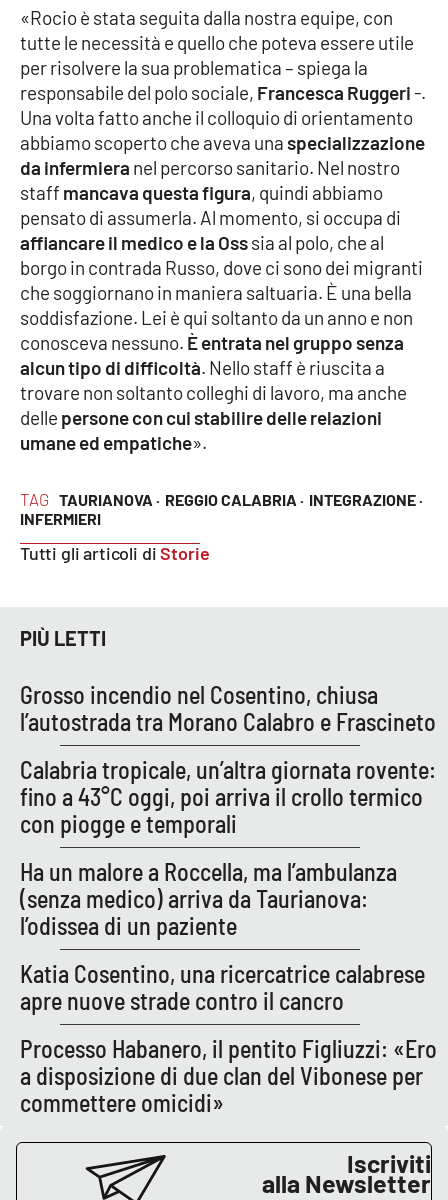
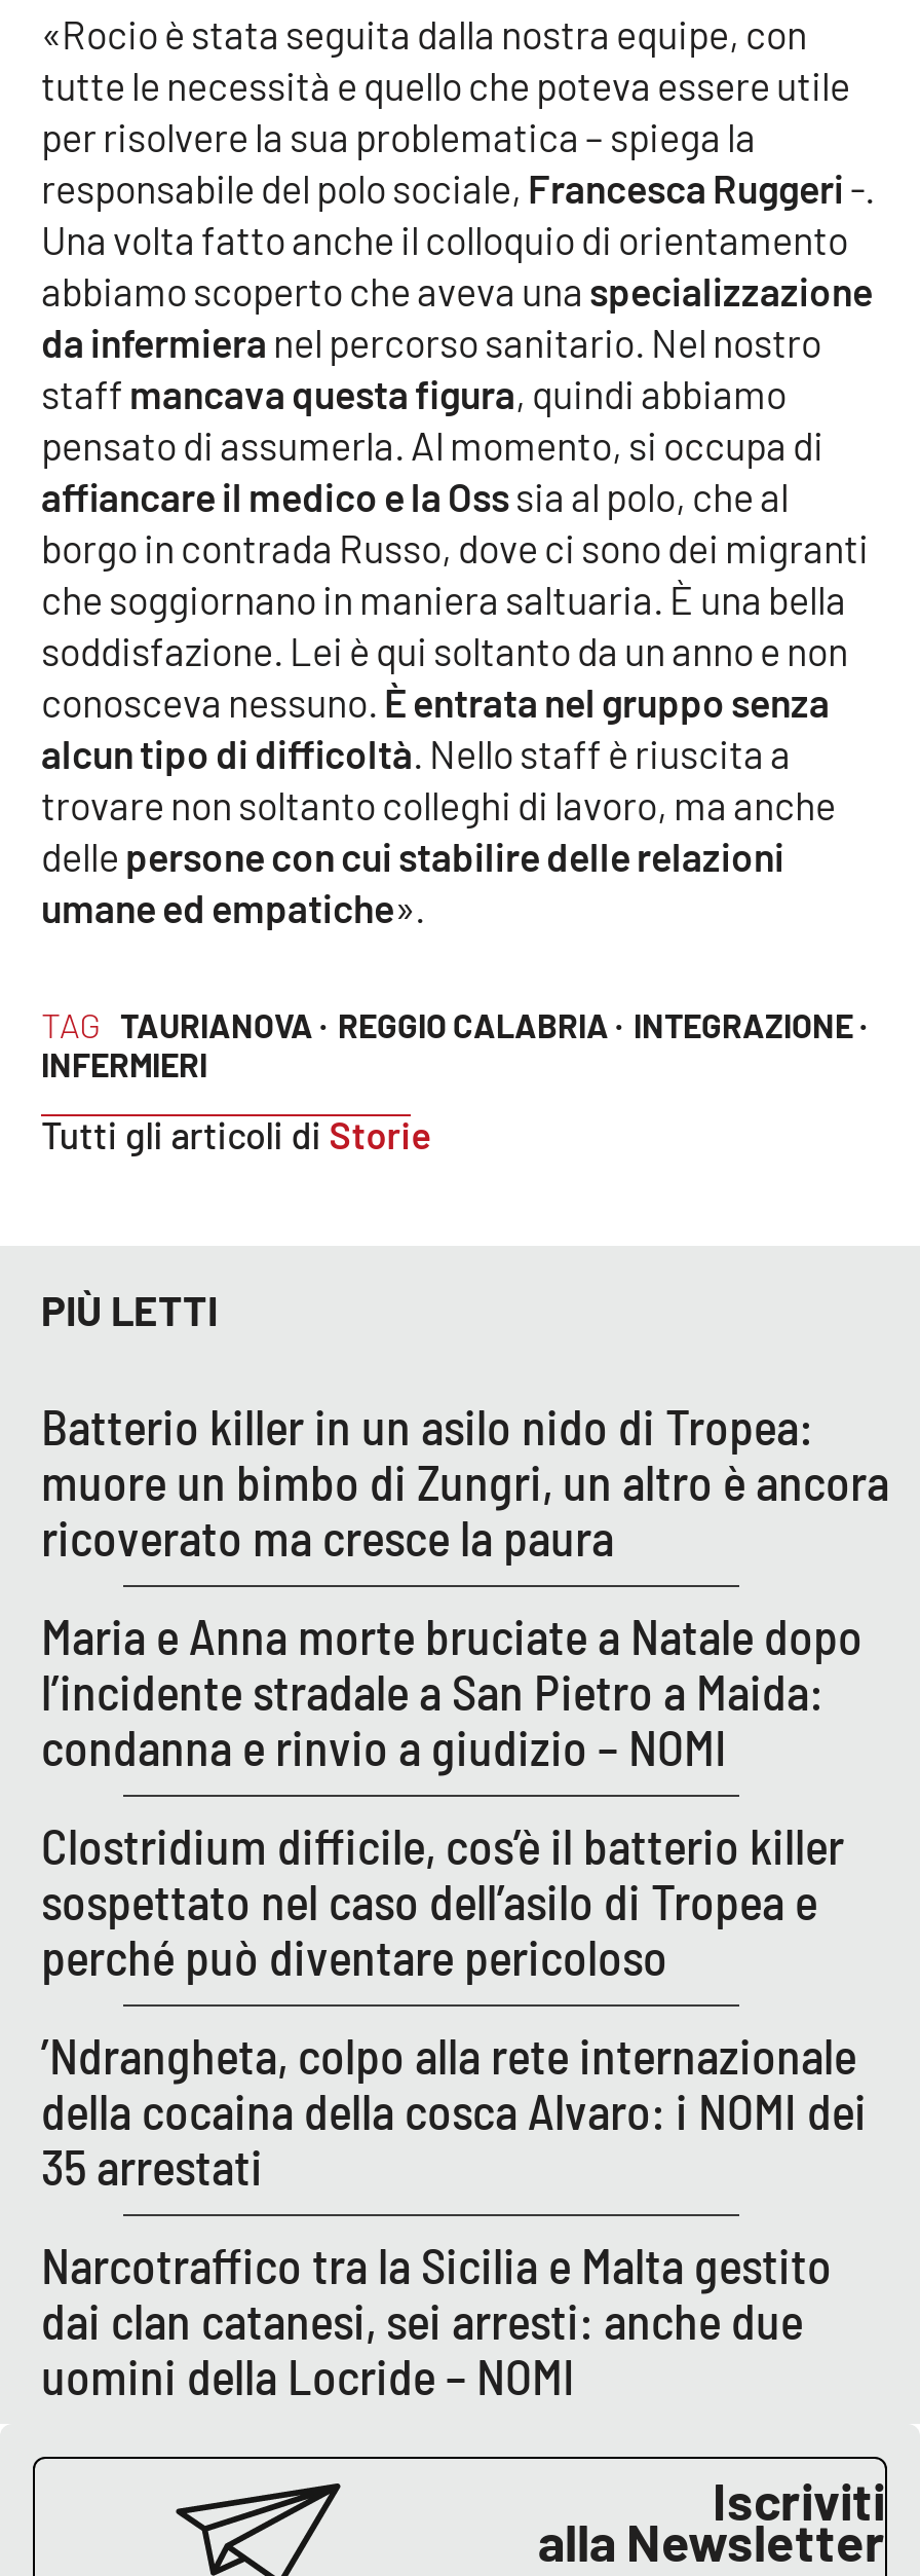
- Grosso incendio nel Cosentino, chiusa
- l’autostrada tra Morano Calabro e Frascineto
+ Batterio killer in un asilo nido di Tropea:
+ muore un bimbo di Zungri, un altro è ancora
+ ricoverato ma cresce la paura

- Calabria tropicale, un’altra giornata rovente:
- fino a 43°C oggi, poi arriva il crollo termico
- con piogge e temporali
+ Maria e Anna morte bruciate a Natale dopo
+ l’incidente stradale a San Pietro a Maida:
+ condanna e rinvio a giudizio – NOMI

- Ha un malore a Roccella, ma l’ambulanza
- (senza medico) arriva da Taurianova:
- l’odissea di un paziente
+ Clostridium difficile, cos’è il batterio killer
+ sospettato nel caso dell’asilo di Tropea e
+ perché può diventare pericoloso

- Katia Cosentino, una ricercatrice calabrese
- apre nuove strade contro il cancro
+ ’Ndrangheta, colpo alla rete internazionale
+ della cocaina della cosca Alvaro: i NOMI dei
+ 35 arrestati

- Processo Habanero, il pentito Figliuzzi: «Ero
- a disposizione di due clan del Vibonese per
- commettere omicidi»
+ Narcotraffico tra la Sicilia e Malta gestito
+ dai clan catanesi, sei arresti: anche due
+ uomini della Locride – NOMI
